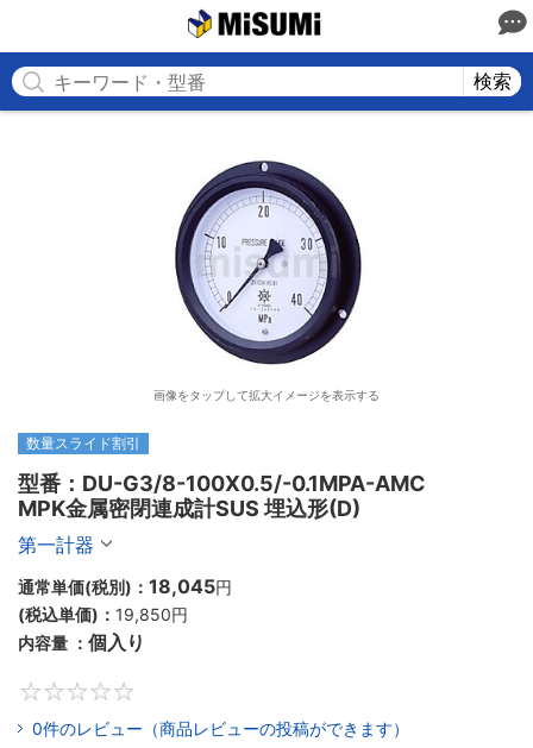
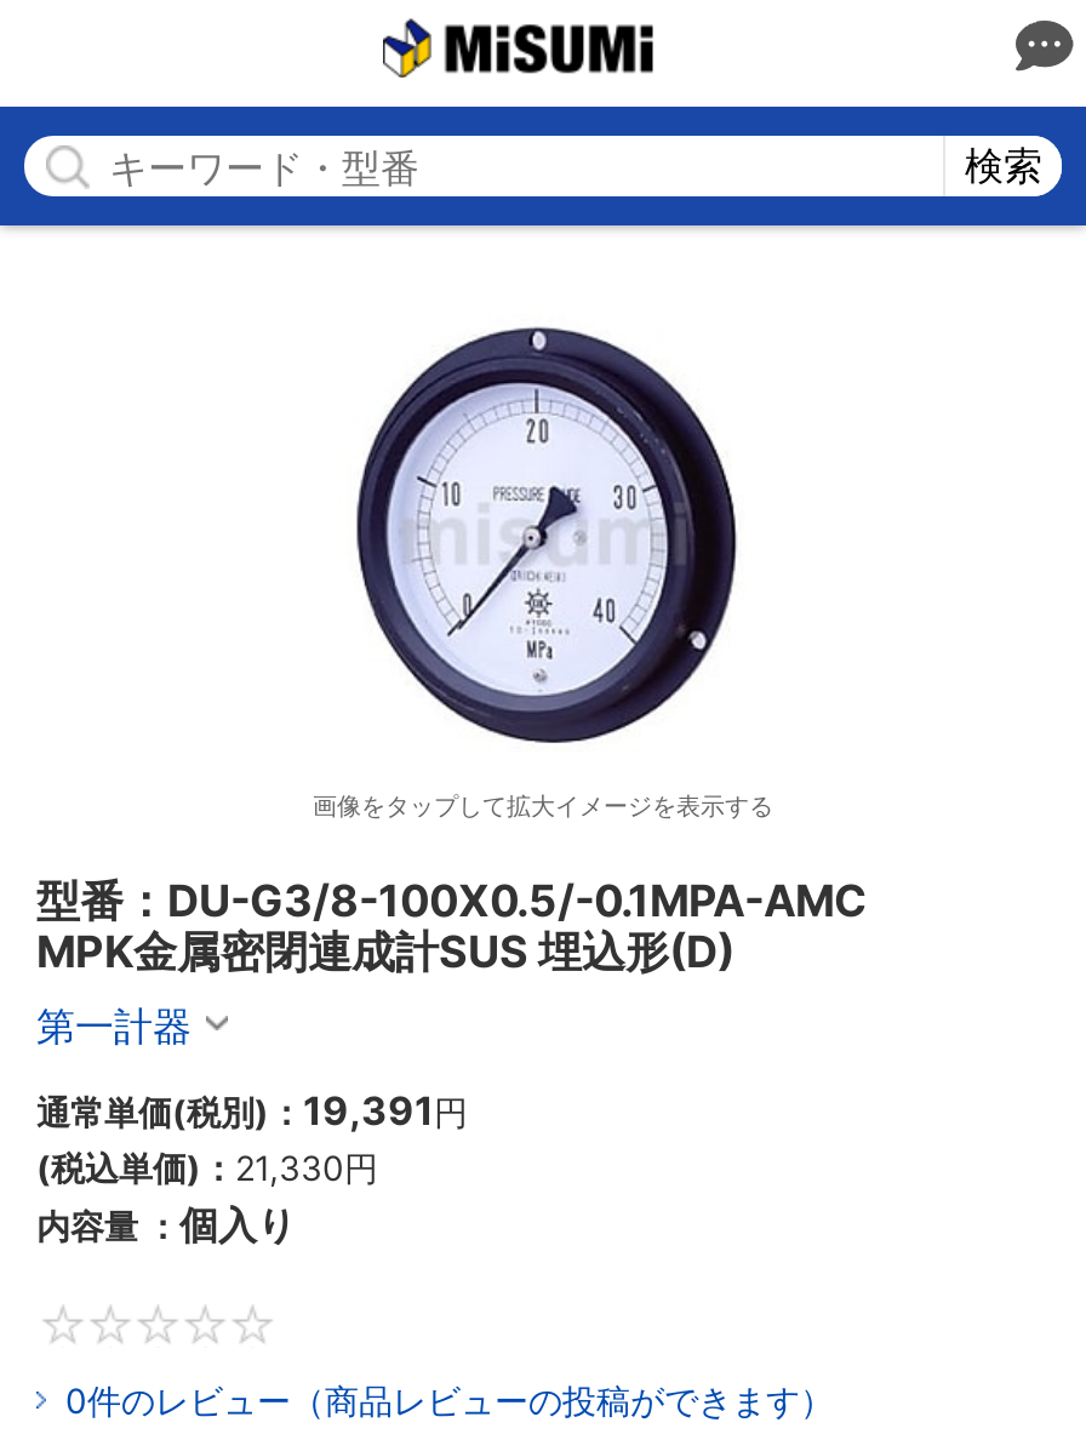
- 数量スライド割引

- 通常単価(税別)：18,045円
+ 通常単価(税別)：19,391円

- (税込単価)：19,850円
+ (税込単価)：21,330円
